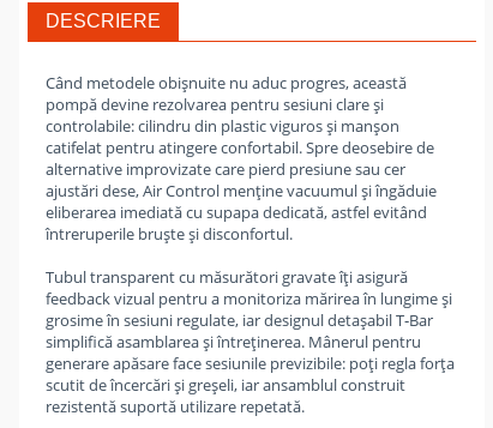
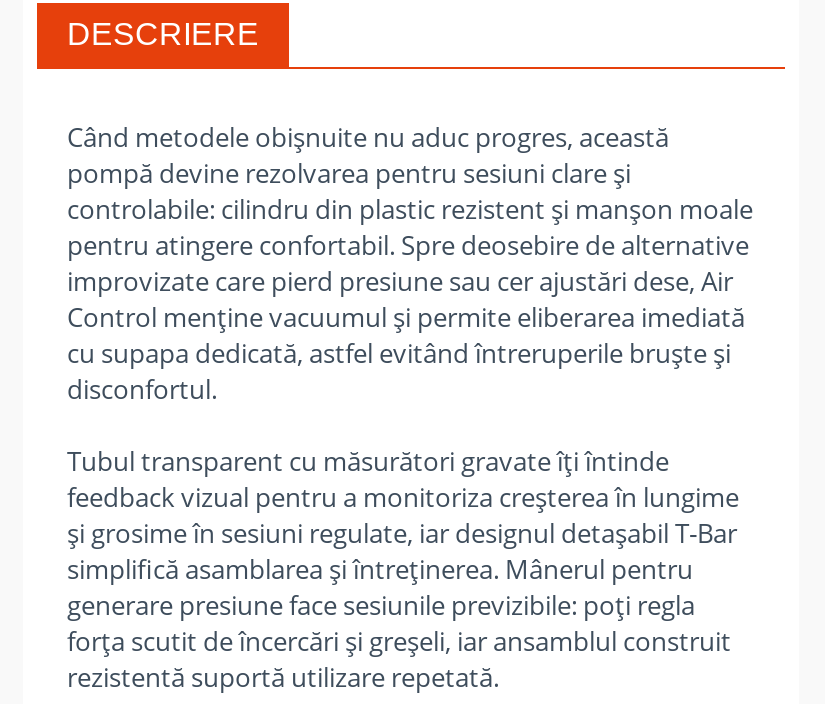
- controlabile: cilindru din plastic viguros și manșon
- catifelat pentru atingere confortabil. Spre deosebire de
- alternative improvizate care pierd presiune sau cer
- ajustări dese, Air Control menține vacuumul și îngăduie
- eliberarea imediată cu supapa dedicată, astfel evitând
- întreruperile bruște și disconfortul.
+ controlabile: cilindru din plastic rezistent și manșon moale
+ pentru atingere confortabil. Spre deosebire de alternative
+ improvizate care pierd presiune sau cer ajustări dese, Air
+ Control menține vacuumul și permite eliberarea imediată
+ cu supapa dedicată, astfel evitând întreruperile bruște și
+ disconfortul.

- Tubul transparent cu măsurători gravate îți asigură
- feedback vizual pentru a monitoriza mărirea în lungime și
- grosime în sesiuni regulate, iar designul detașabil T‑Bar
+ Tubul transparent cu măsurători gravate îți întinde
+ feedback vizual pentru a monitoriza creșterea în lungime
+ și grosime în sesiuni regulate, iar designul detașabil T‑Bar

- generare apăsare face sesiunile previzibile: poți regla forța
- scutit de încercări și greșeli, iar ansamblul construit
+ generare presiune face sesiunile previzibile: poți regla
+ forța scutit de încercări și greșeli, iar ansamblul construit
